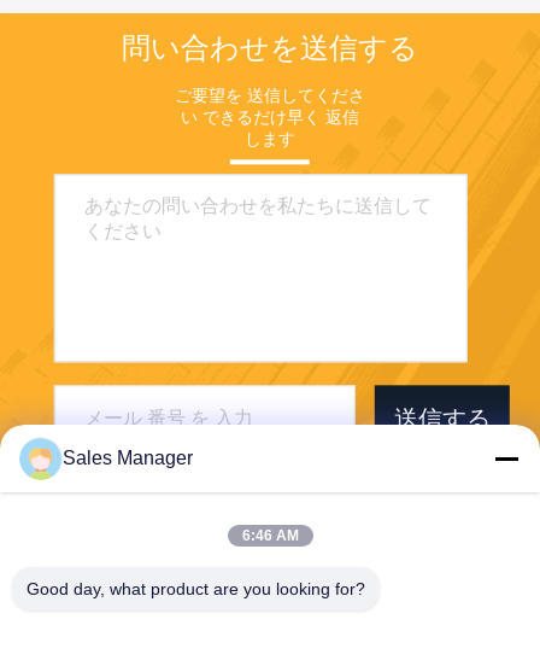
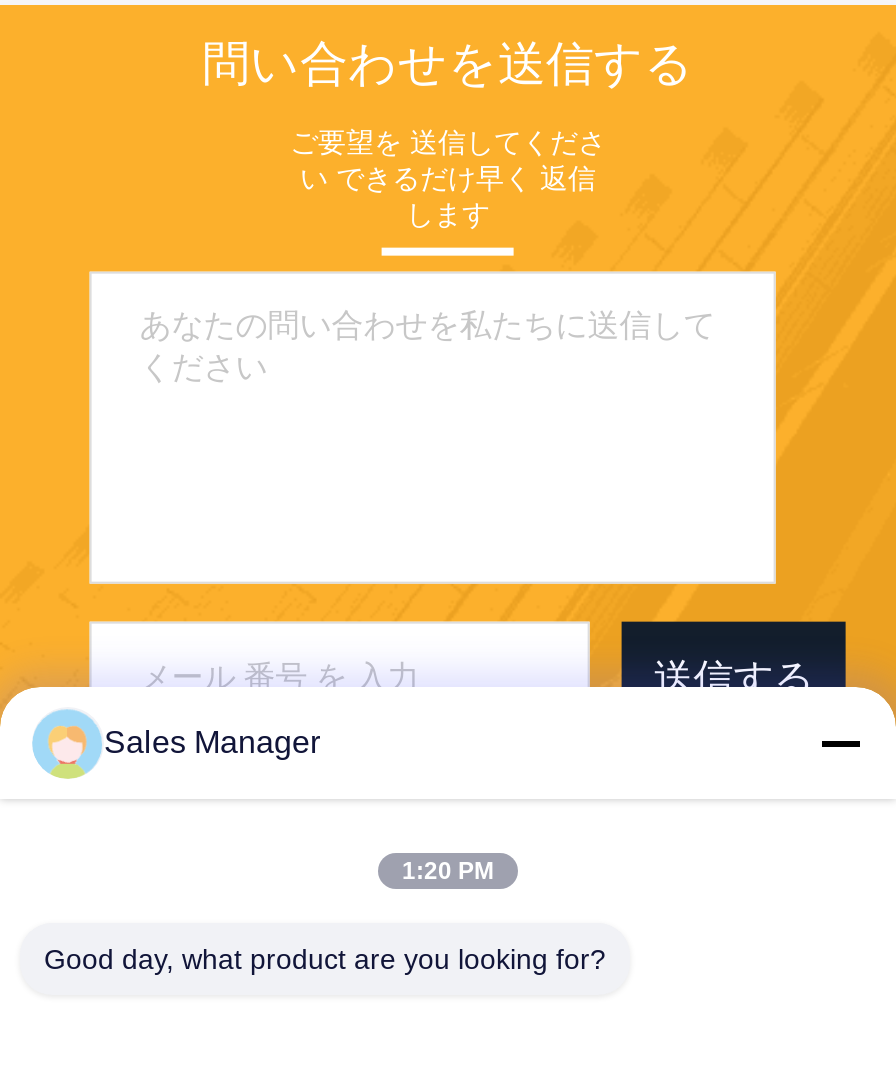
- 6:46 AM
+ 1:20 PM
